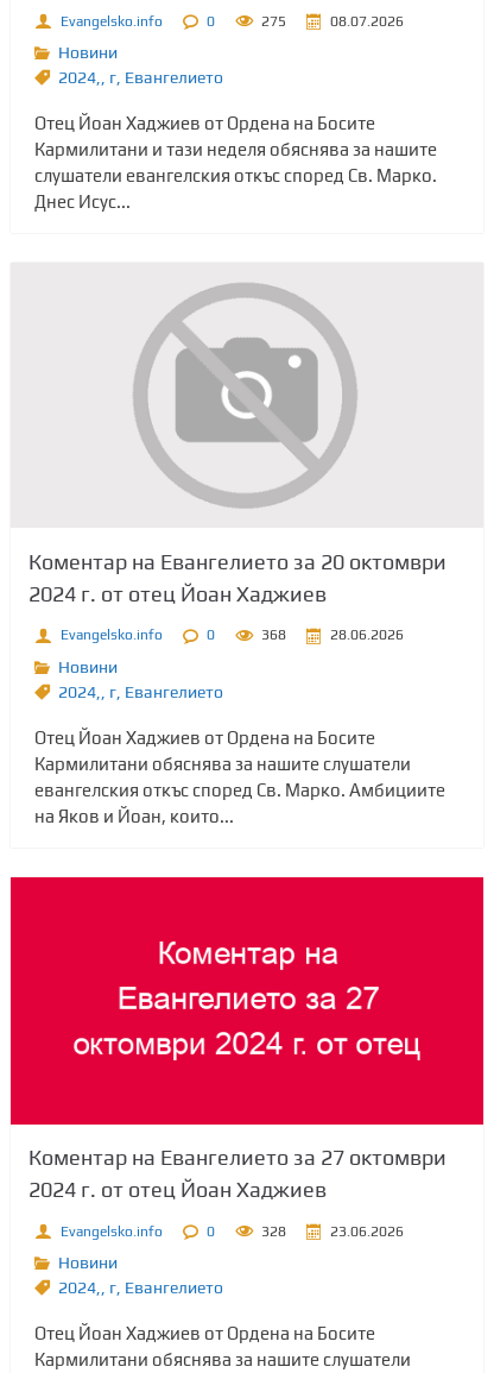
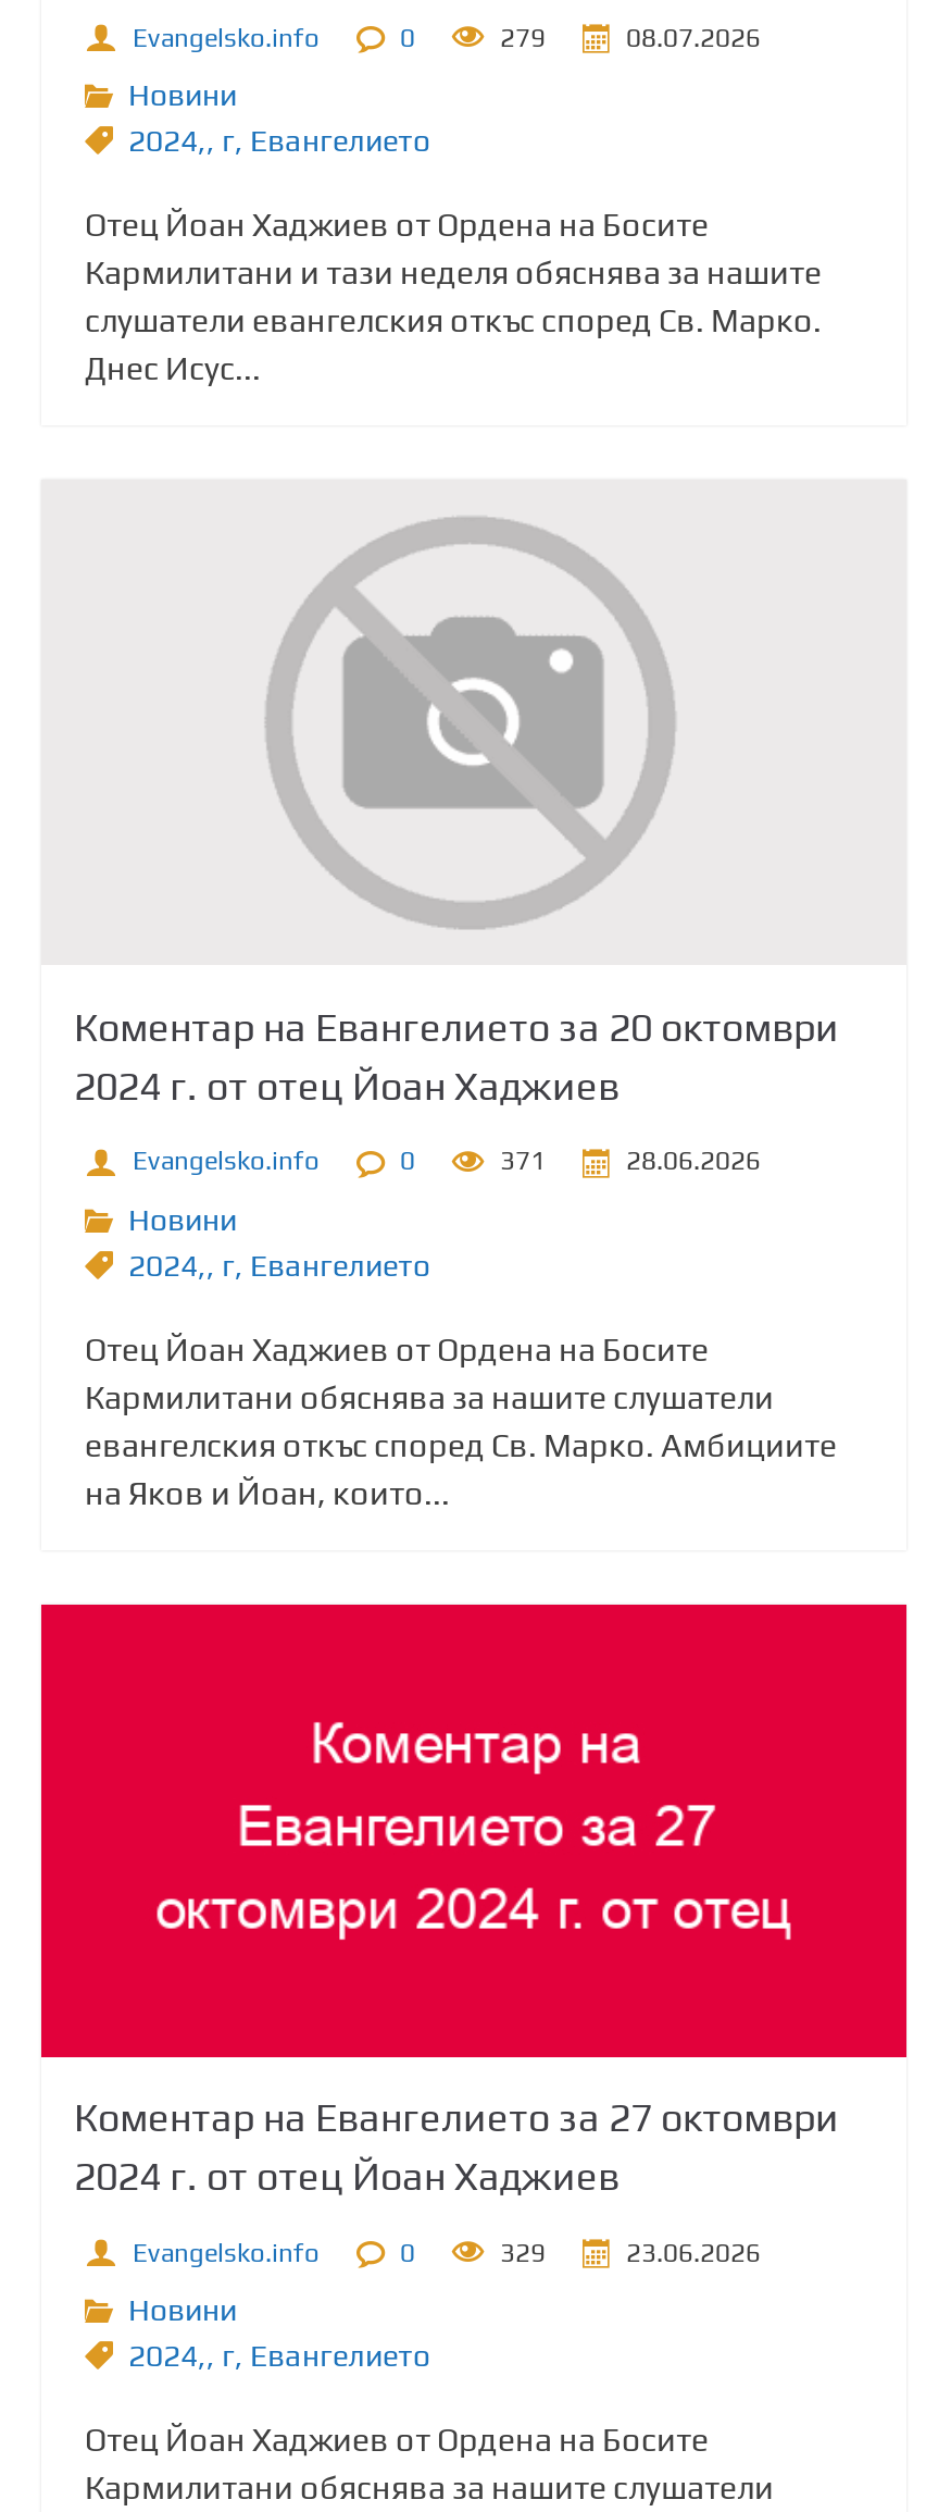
- 275
+ 279

- 368
+ 371

- 328
+ 329
